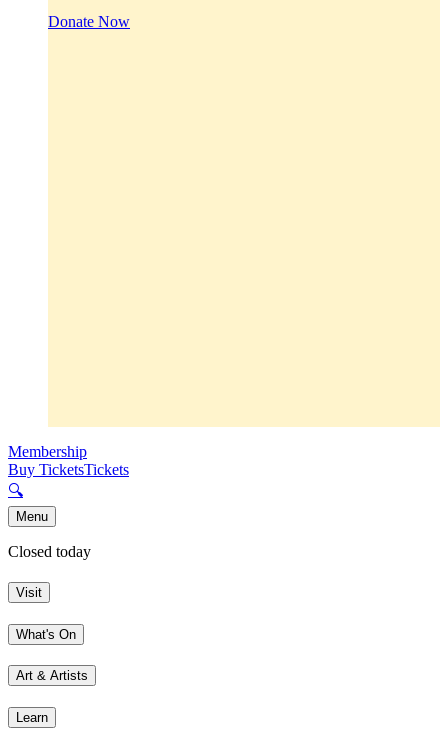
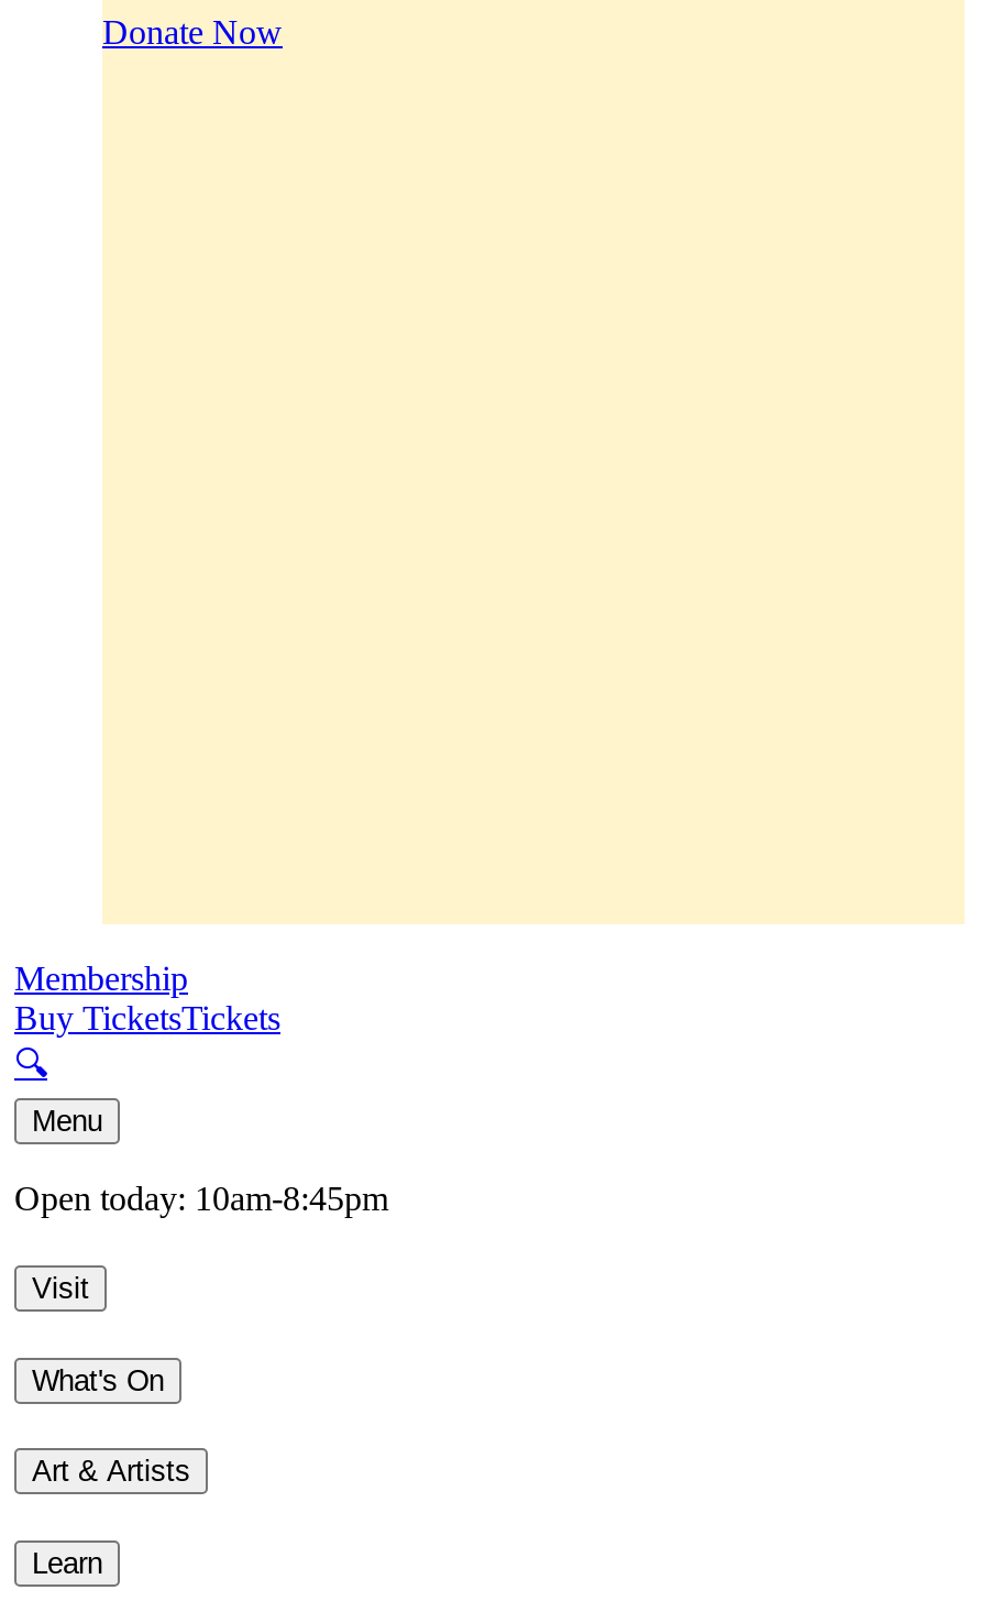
- Closed today
+ Open today: 10am-8:45pm
